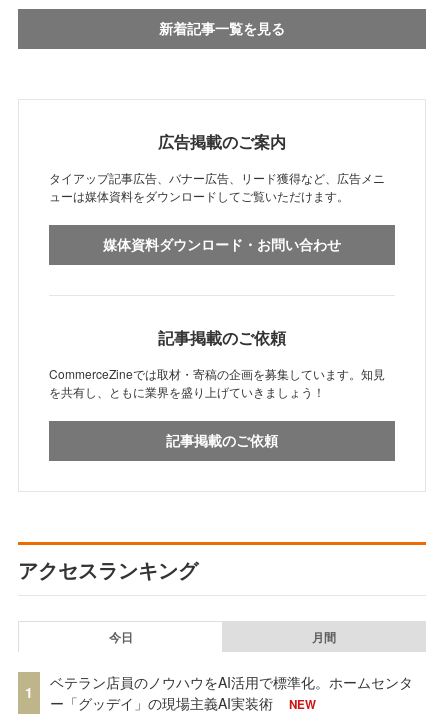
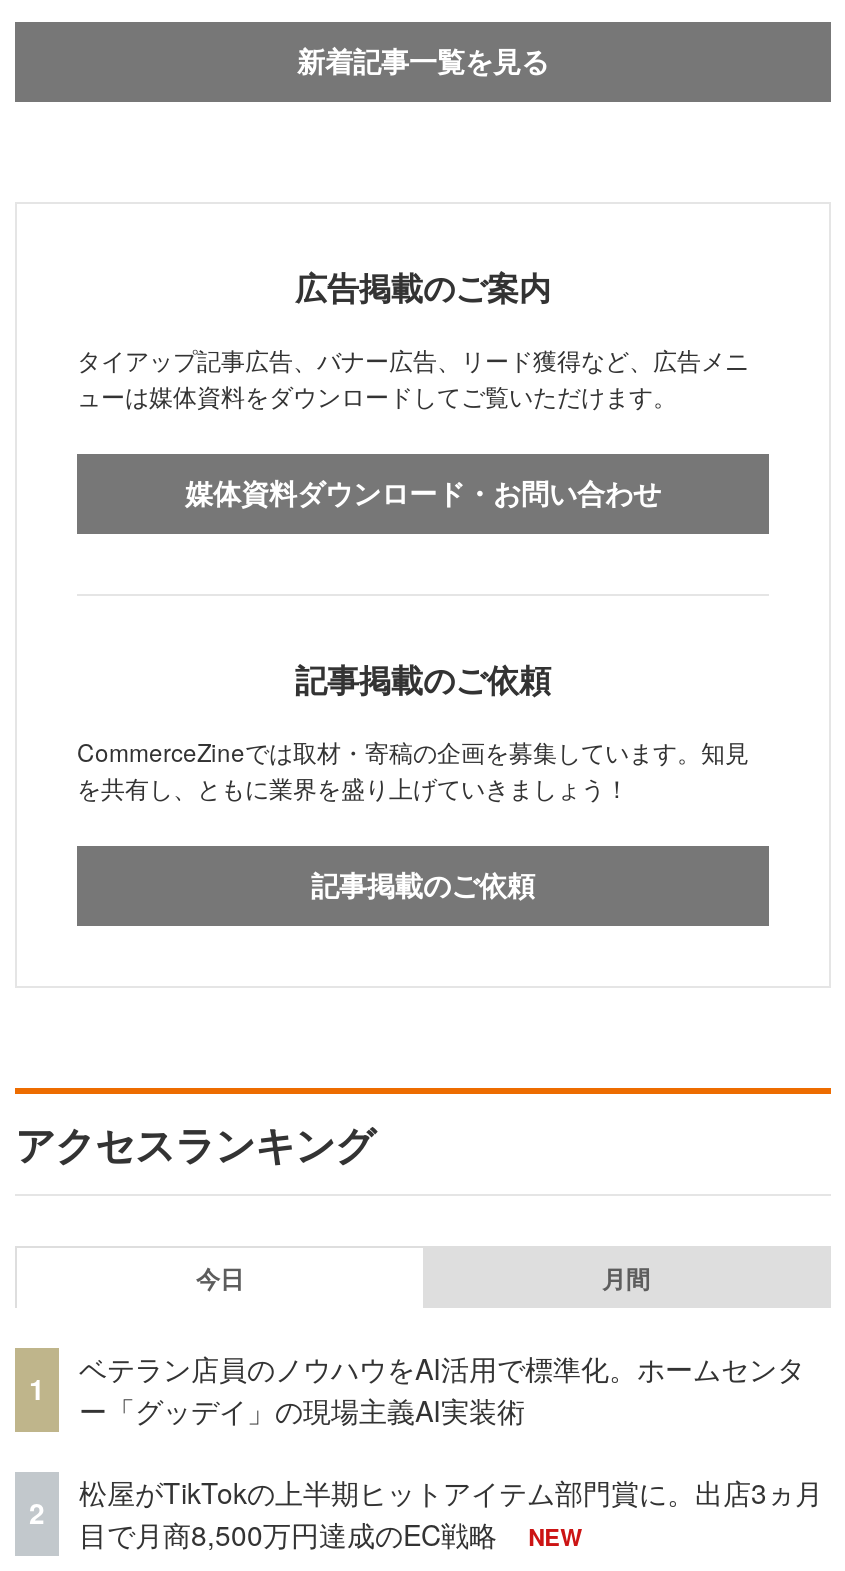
+ 2

+ 松屋がTikTokの上半期ヒットアイテム部門賞に。出店3ヵ月
+ 目で月商8,500万円達成のEC戦略
